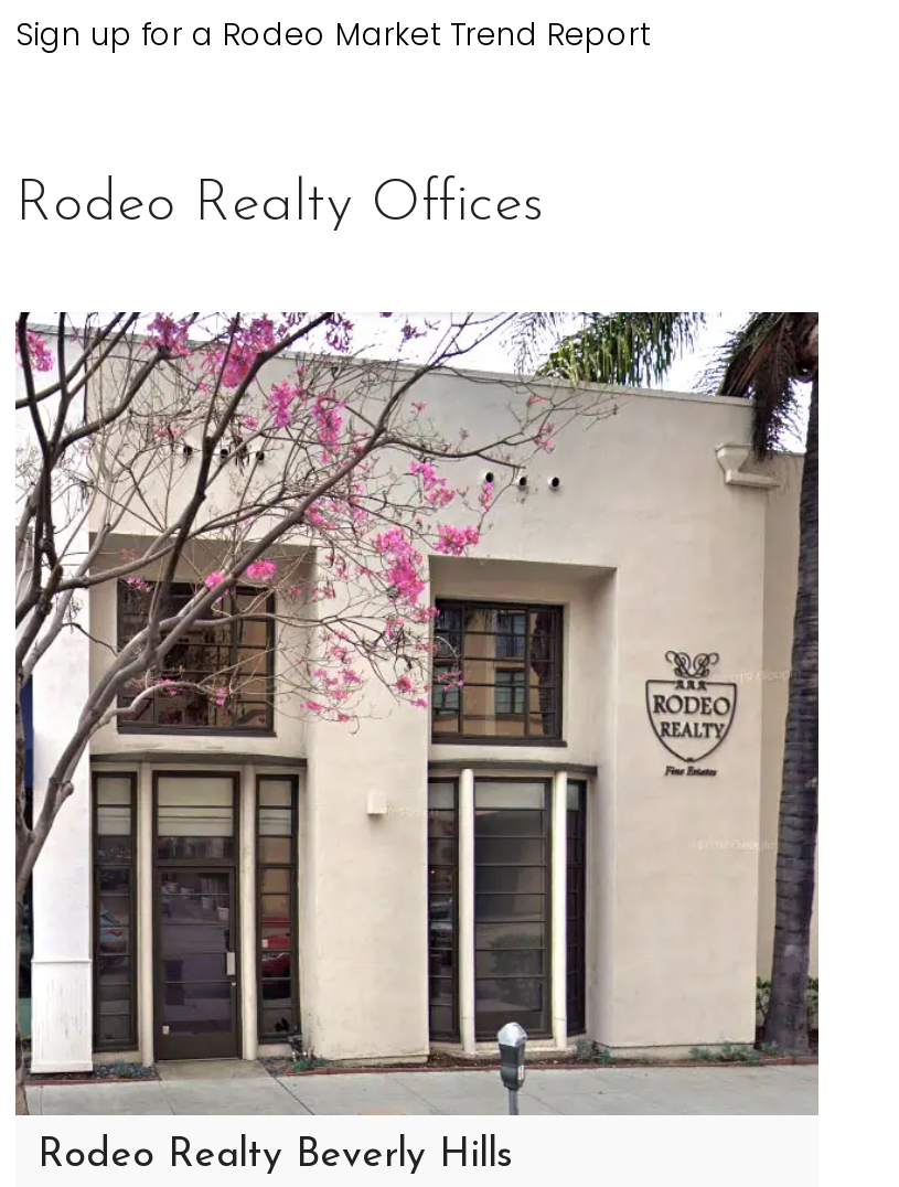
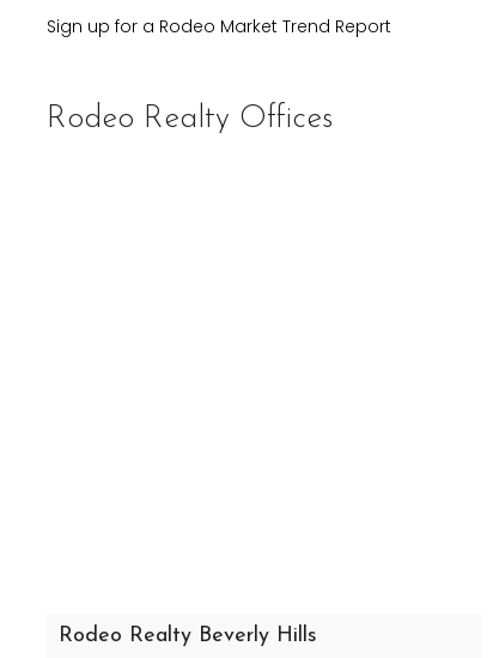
- [image]
